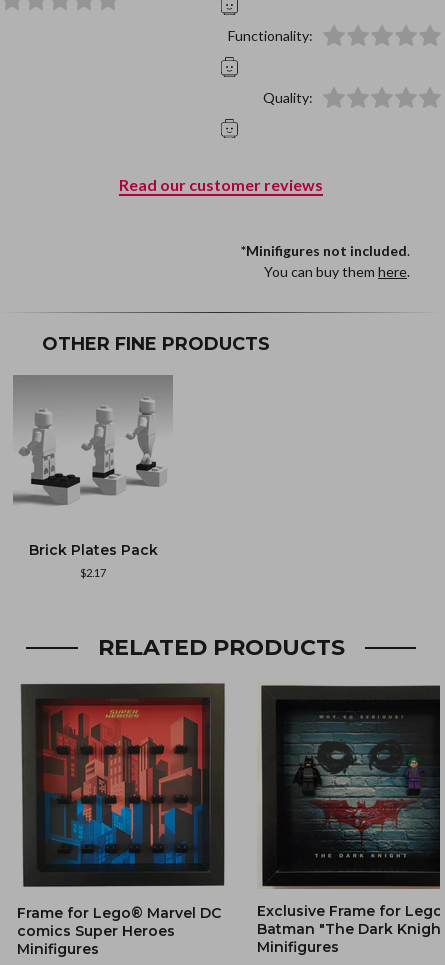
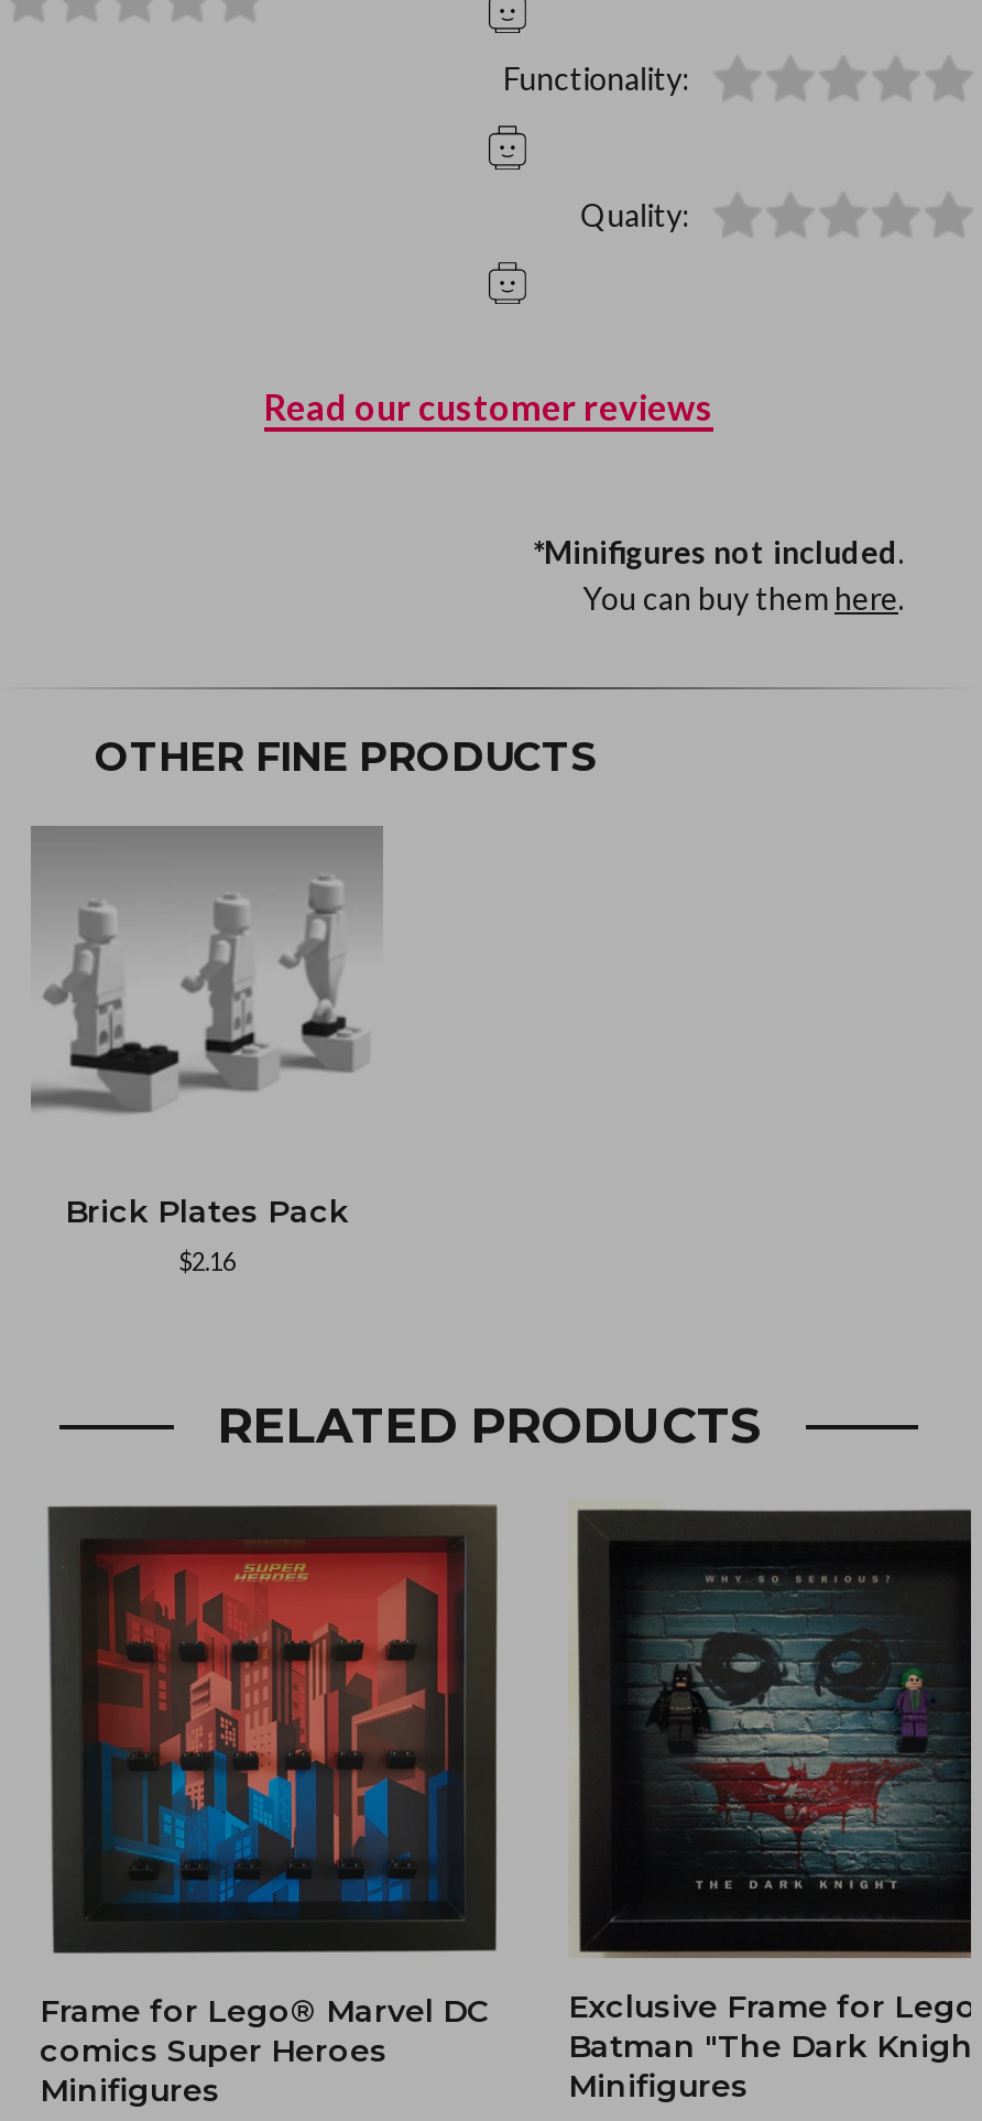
- $2.17
+ $2.16
